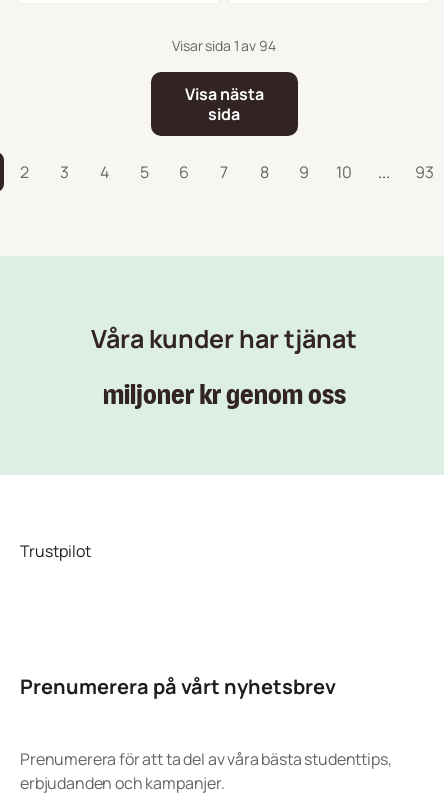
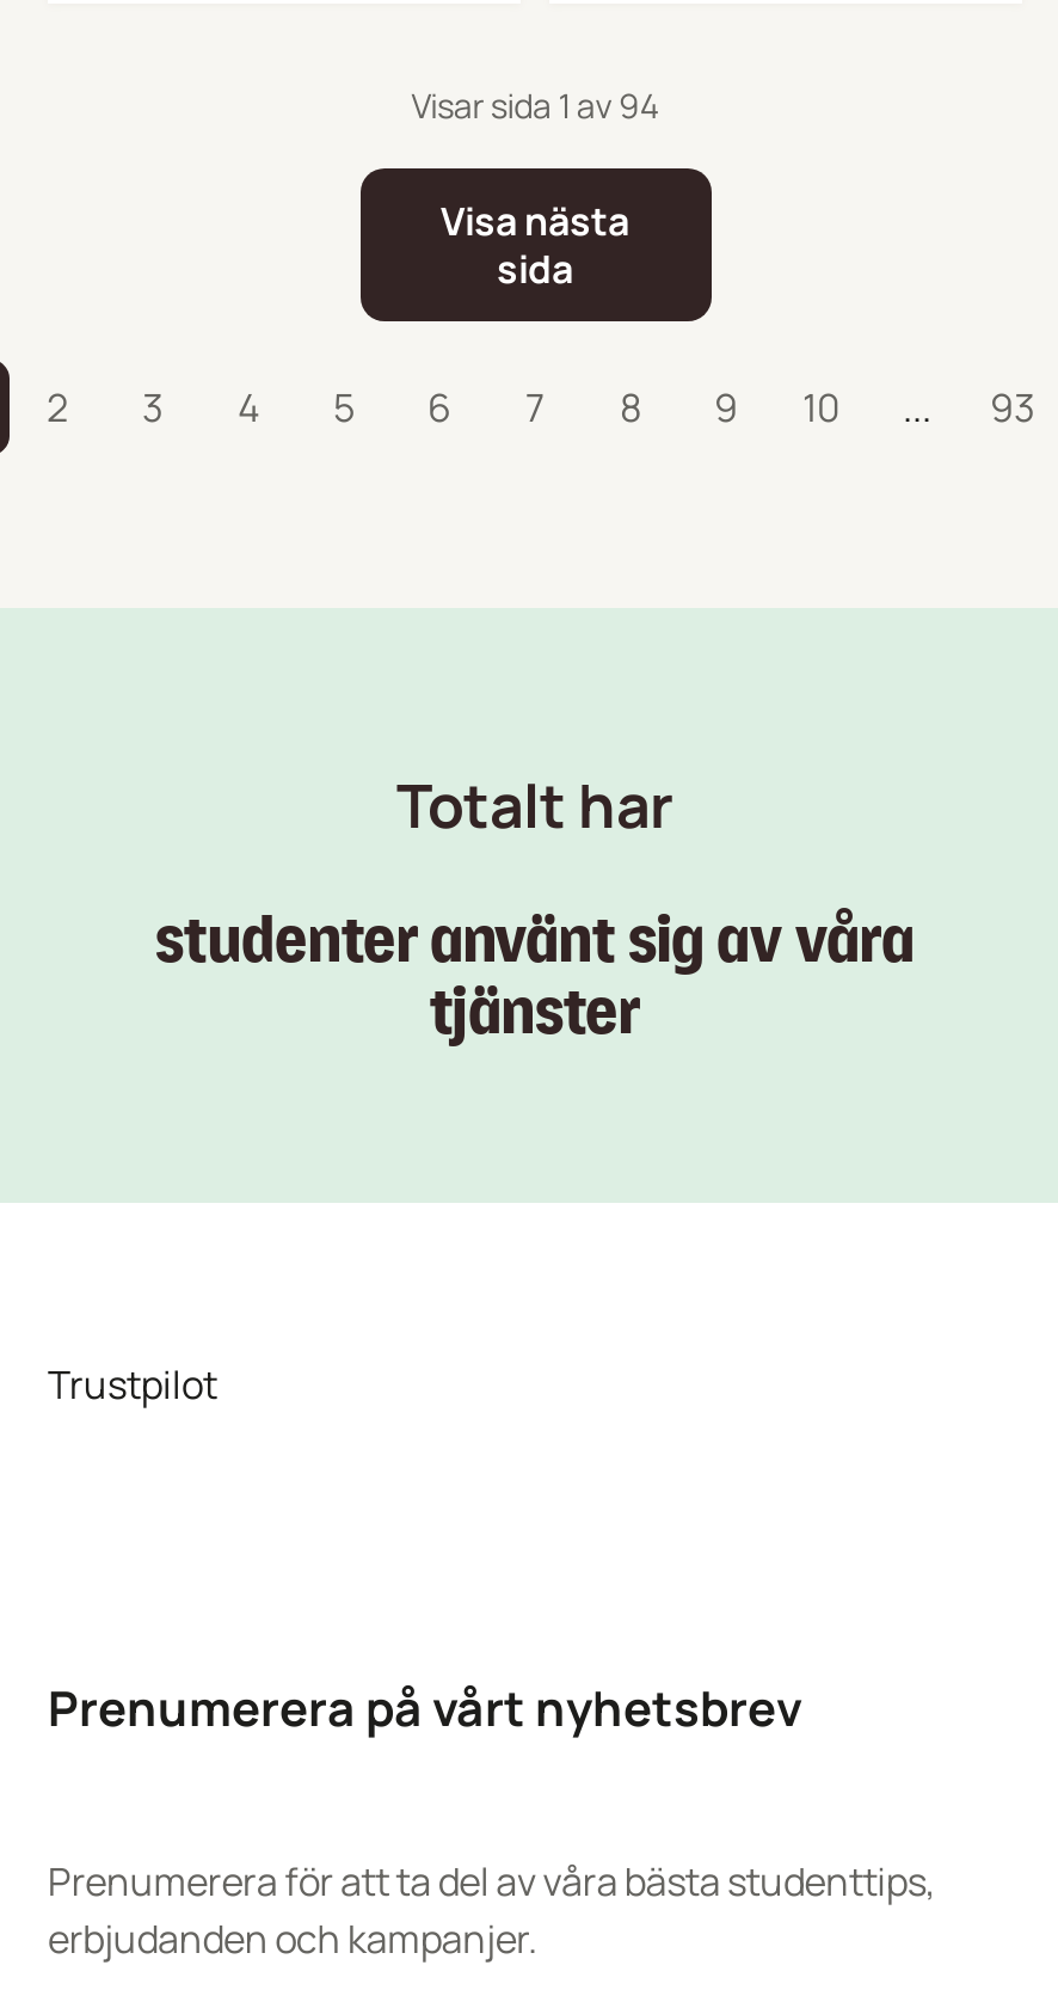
- Våra kunder har tjänat
+ Totalt har

- miljoner kr genom oss
+ studenter använt sig av våra
+ tjänster
